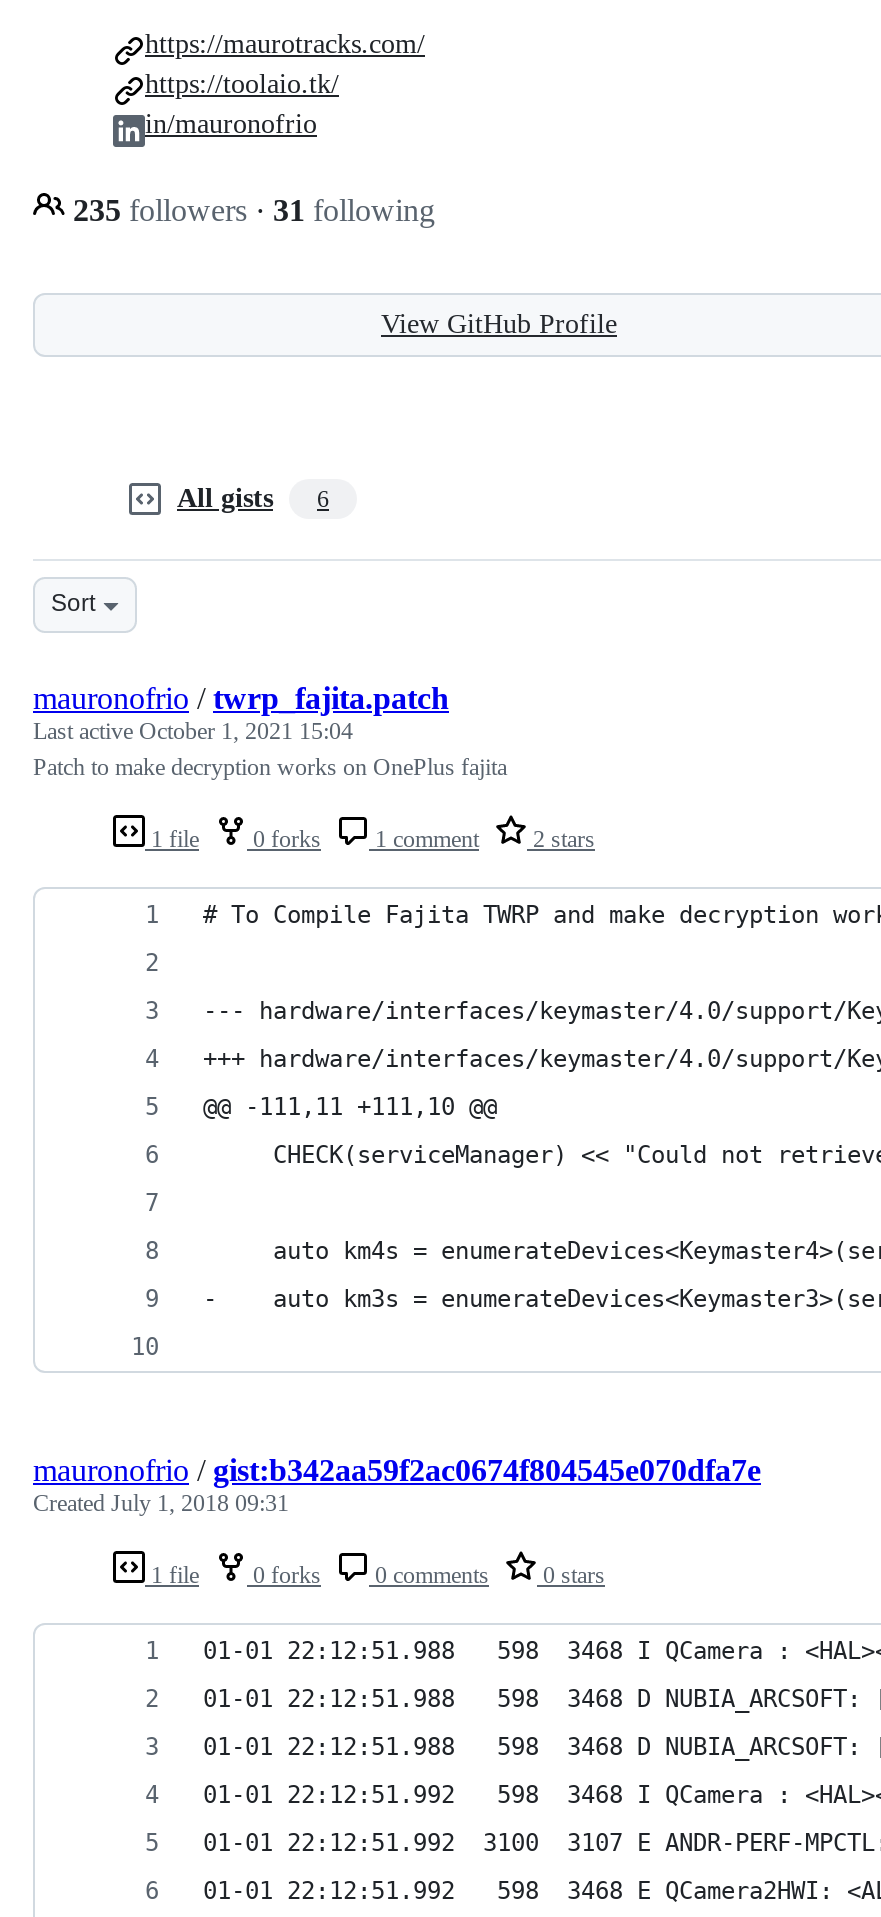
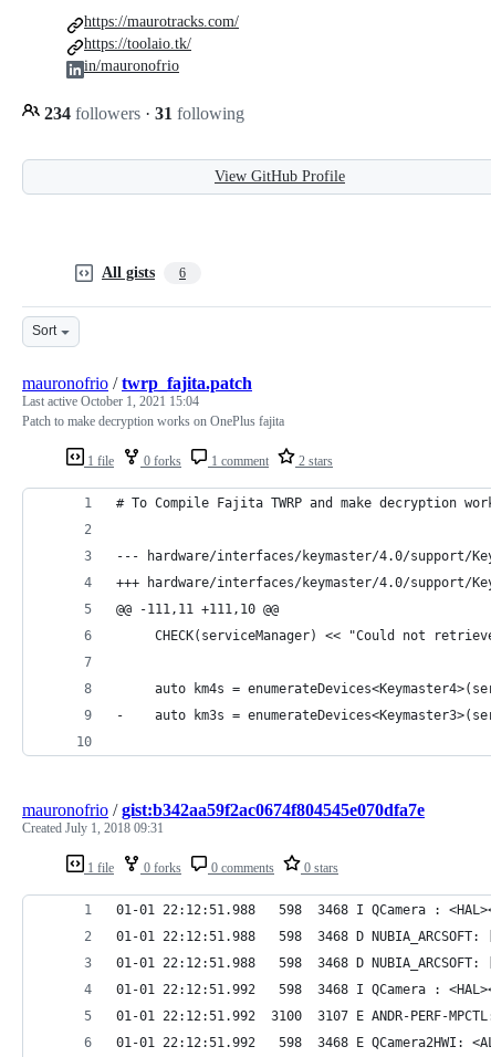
- 235 followers · 31 following
+ 234 followers · 31 following
